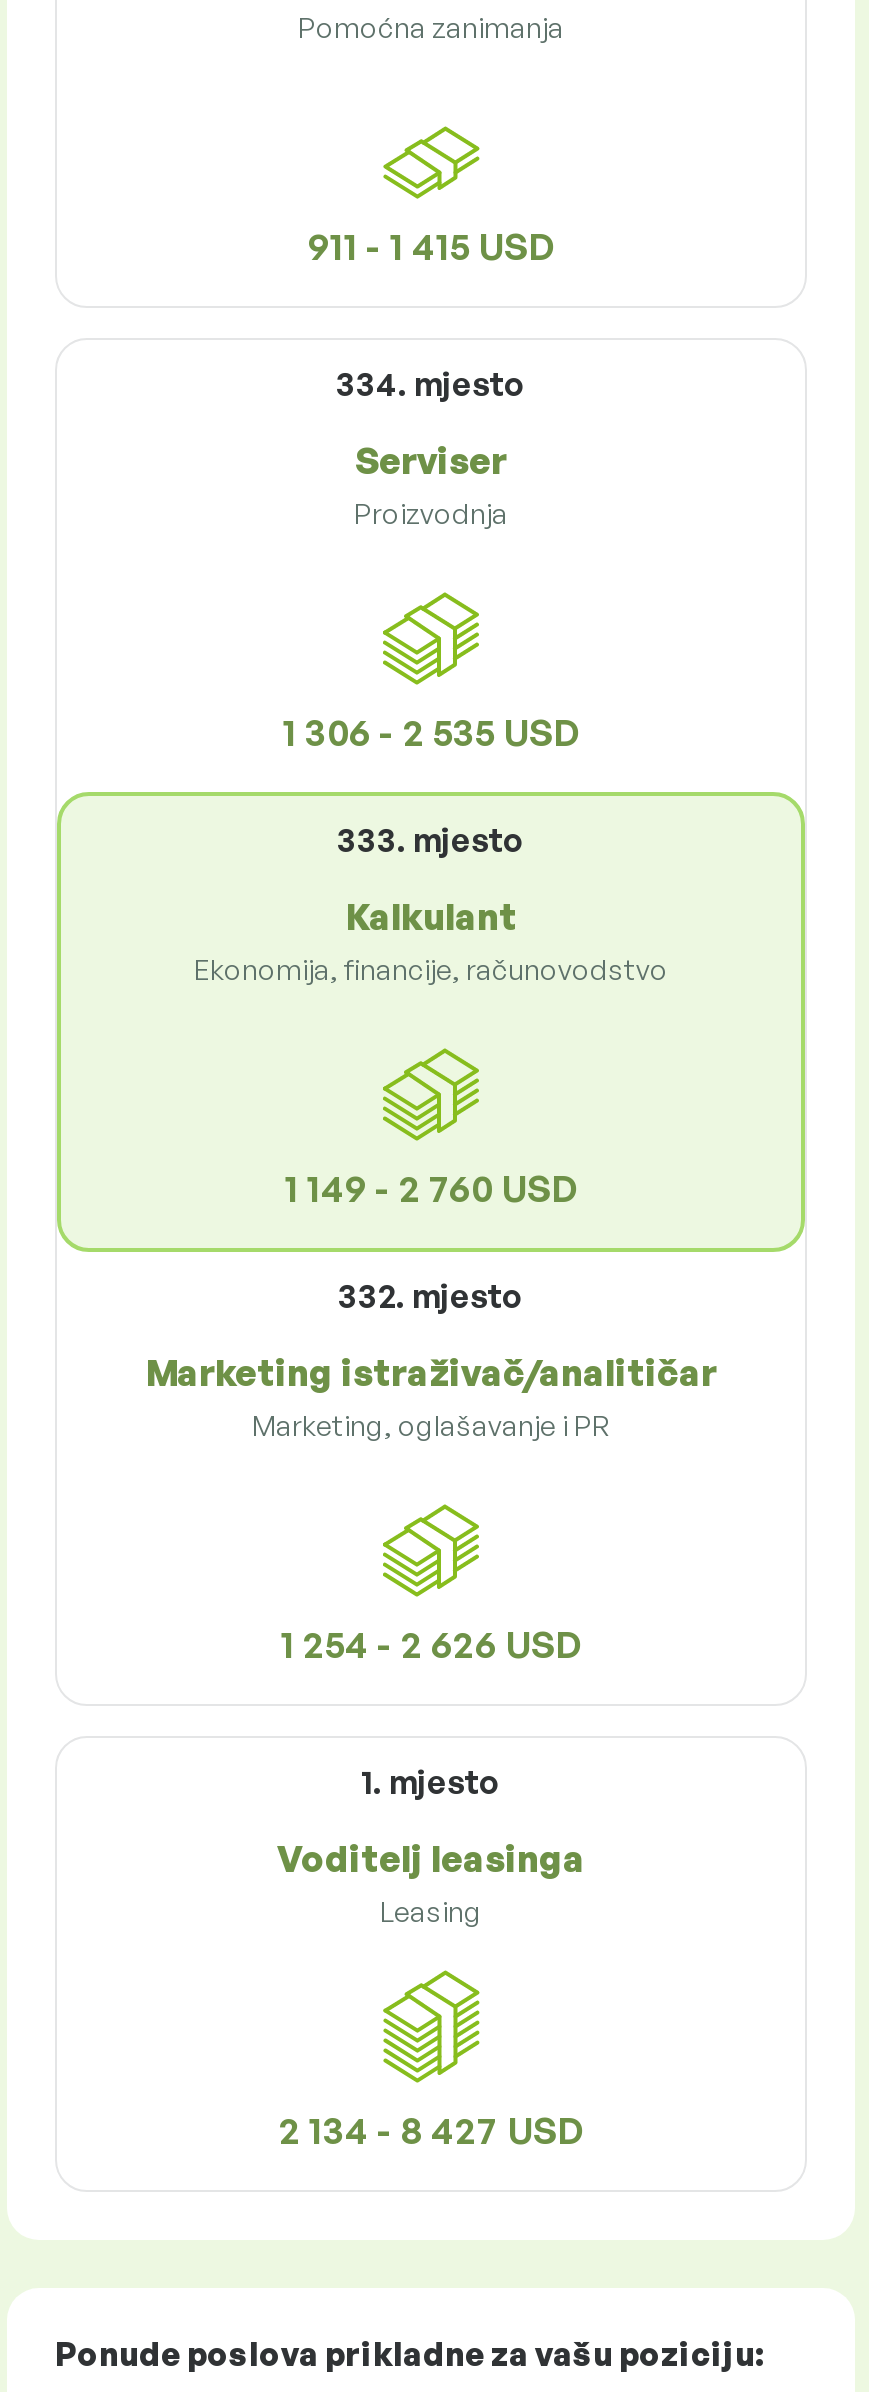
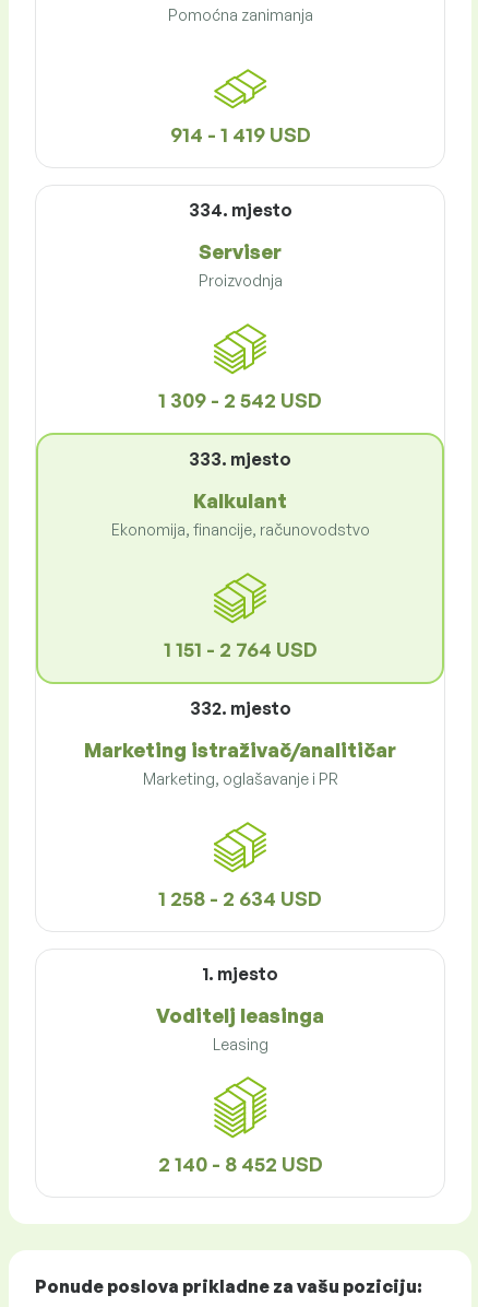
- 911 - 1 415 USD
+ 914 - 1 419 USD

- 1 306 - 2 535 USD
+ 1 309 - 2 542 USD

- 1 149 - 2 760 USD
+ 1 151 - 2 764 USD

- 1 254 - 2 626 USD
+ 1 258 - 2 634 USD

- 2 134 - 8 427 USD
+ 2 140 - 8 452 USD
